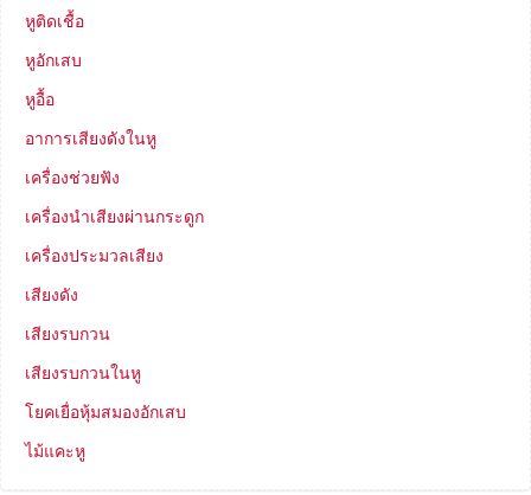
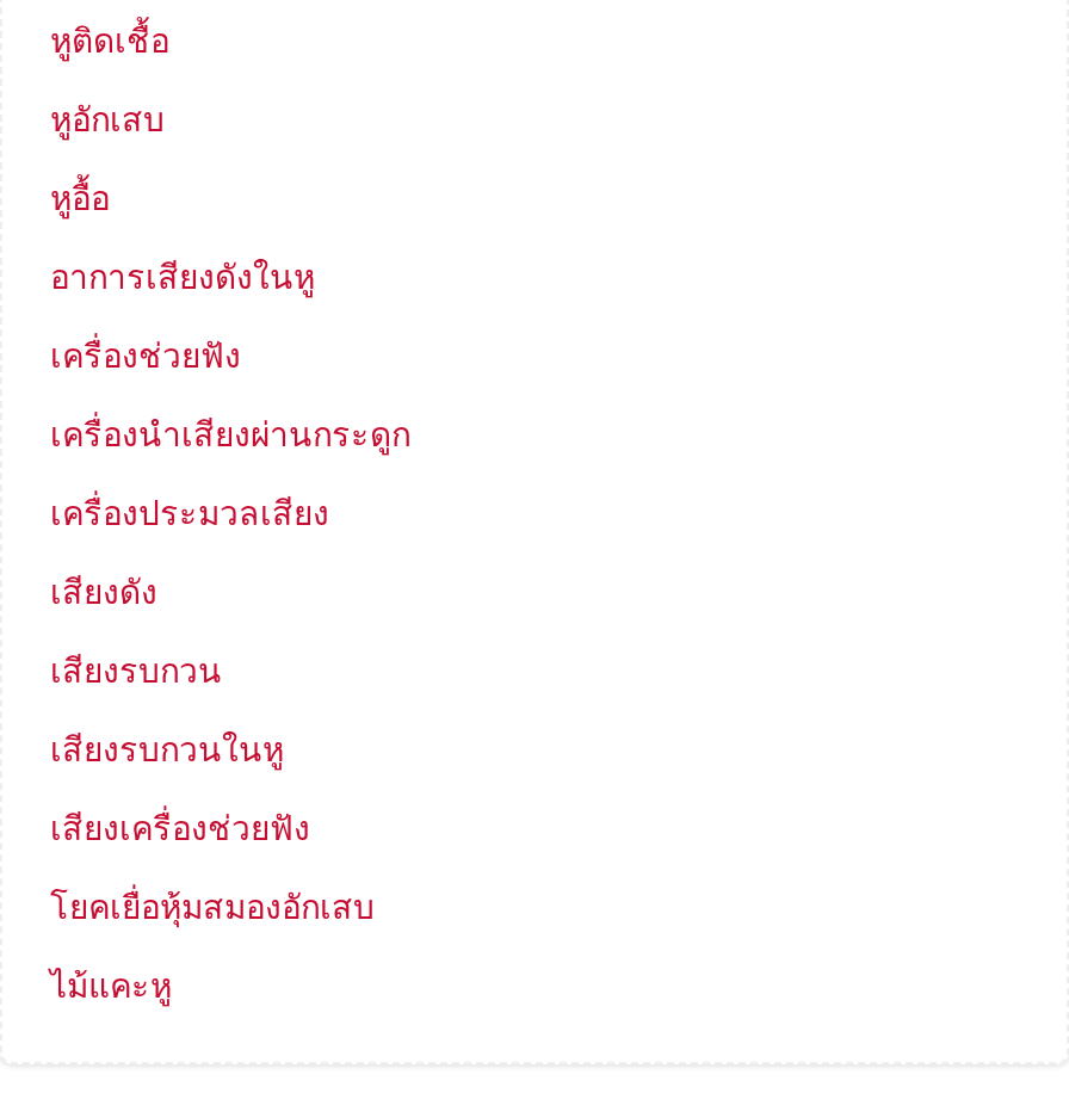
+ เสียงเครื่องช่วยฟัง
